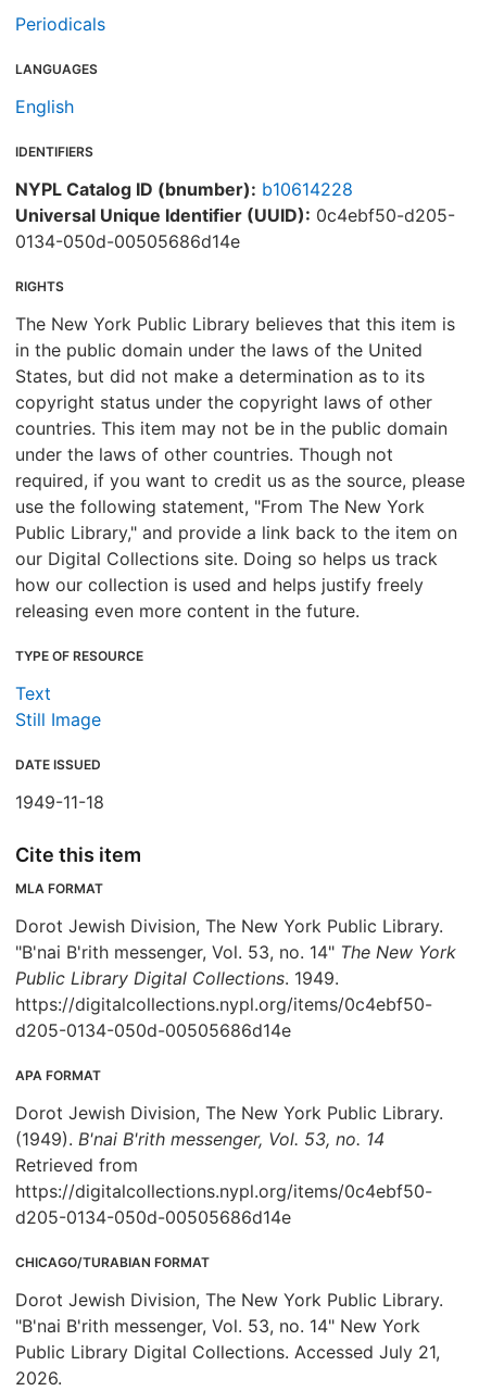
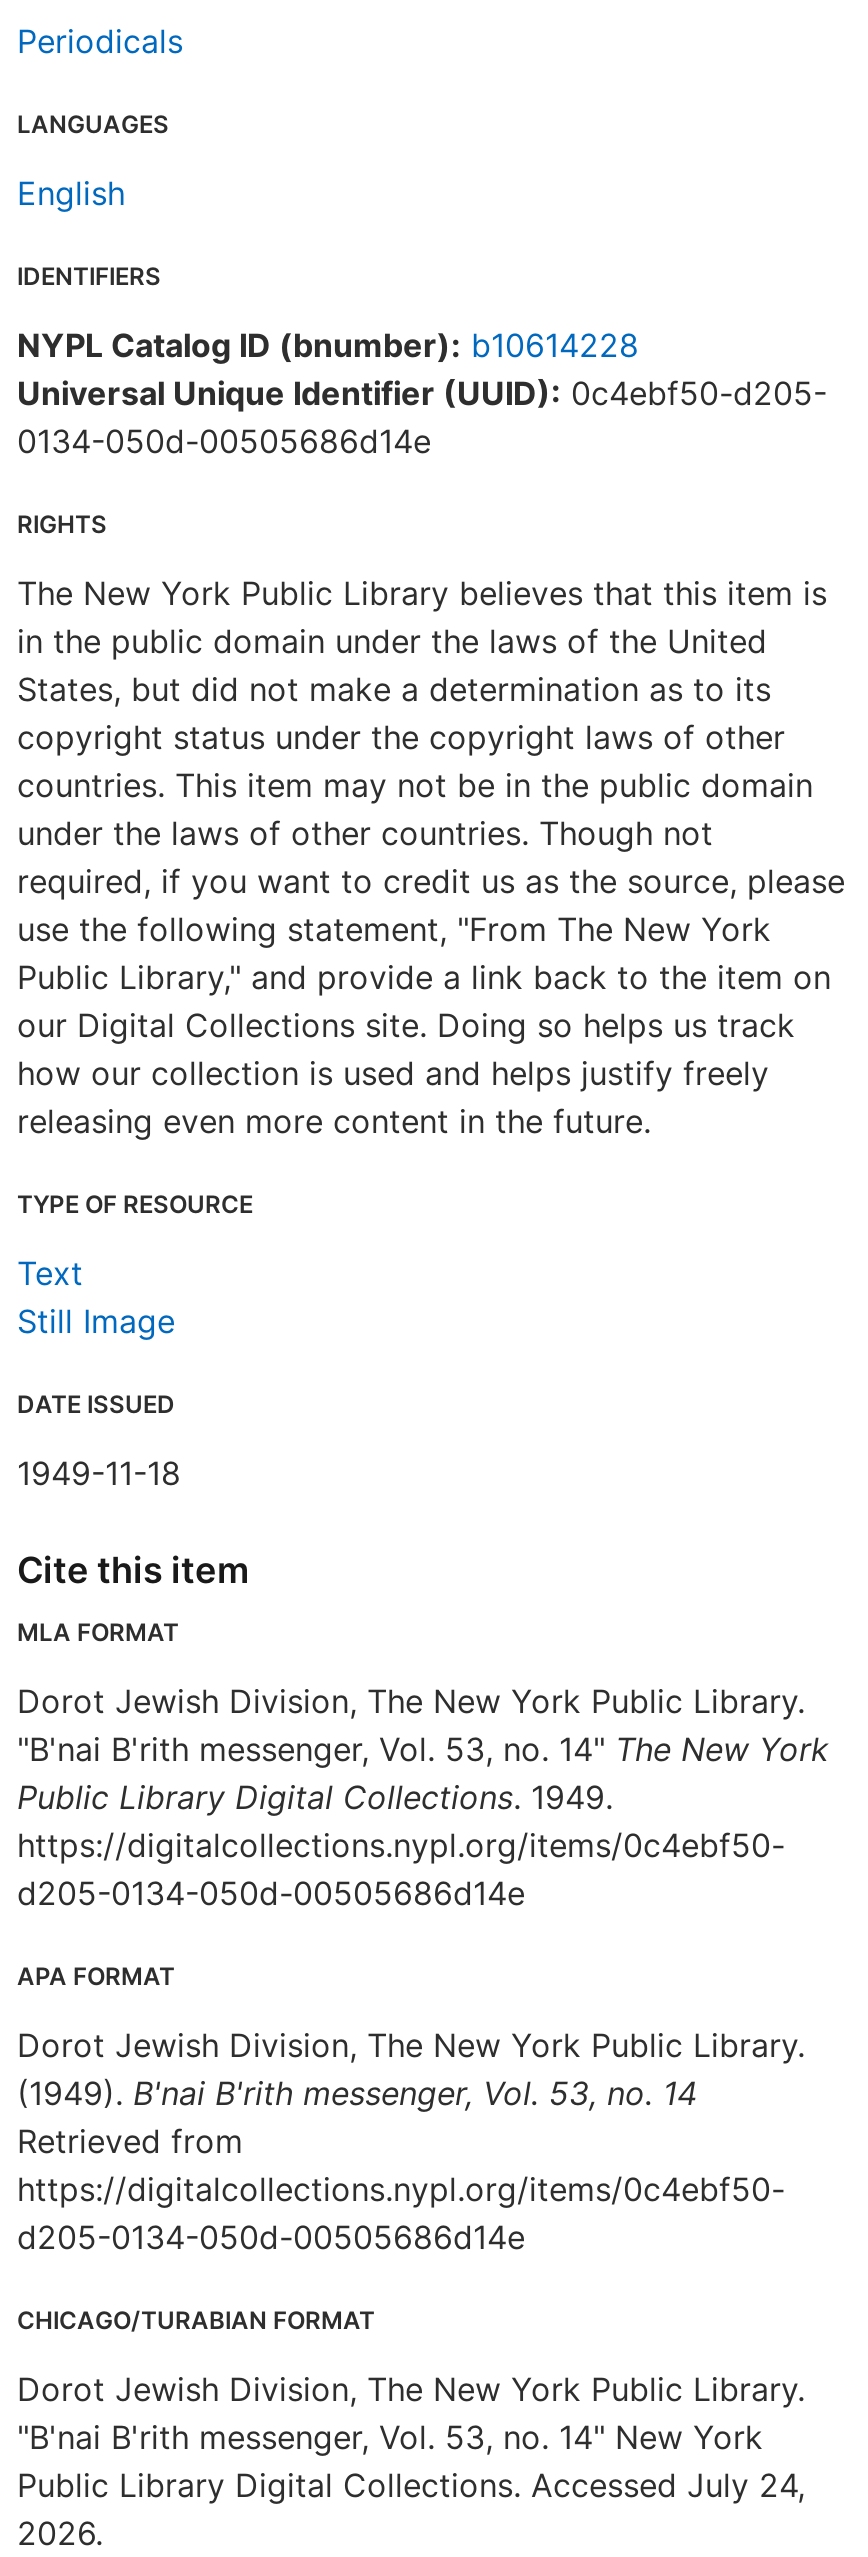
- Public Library Digital Collections. Accessed July 21,
+ Public Library Digital Collections. Accessed July 24,
